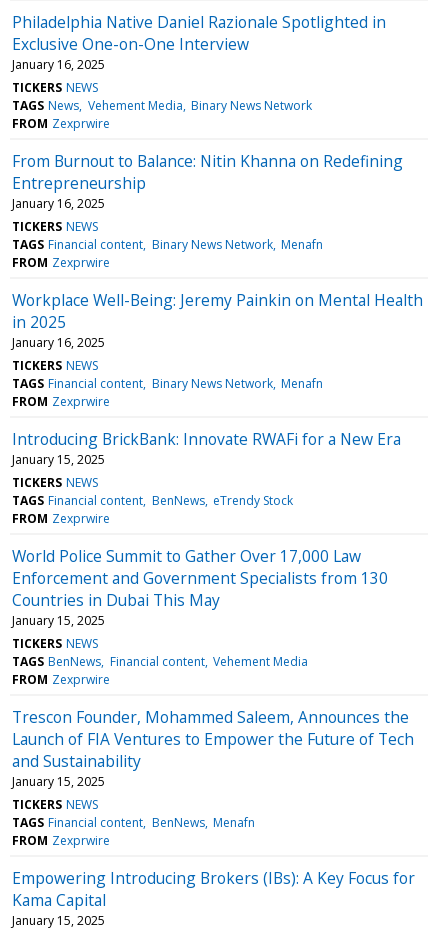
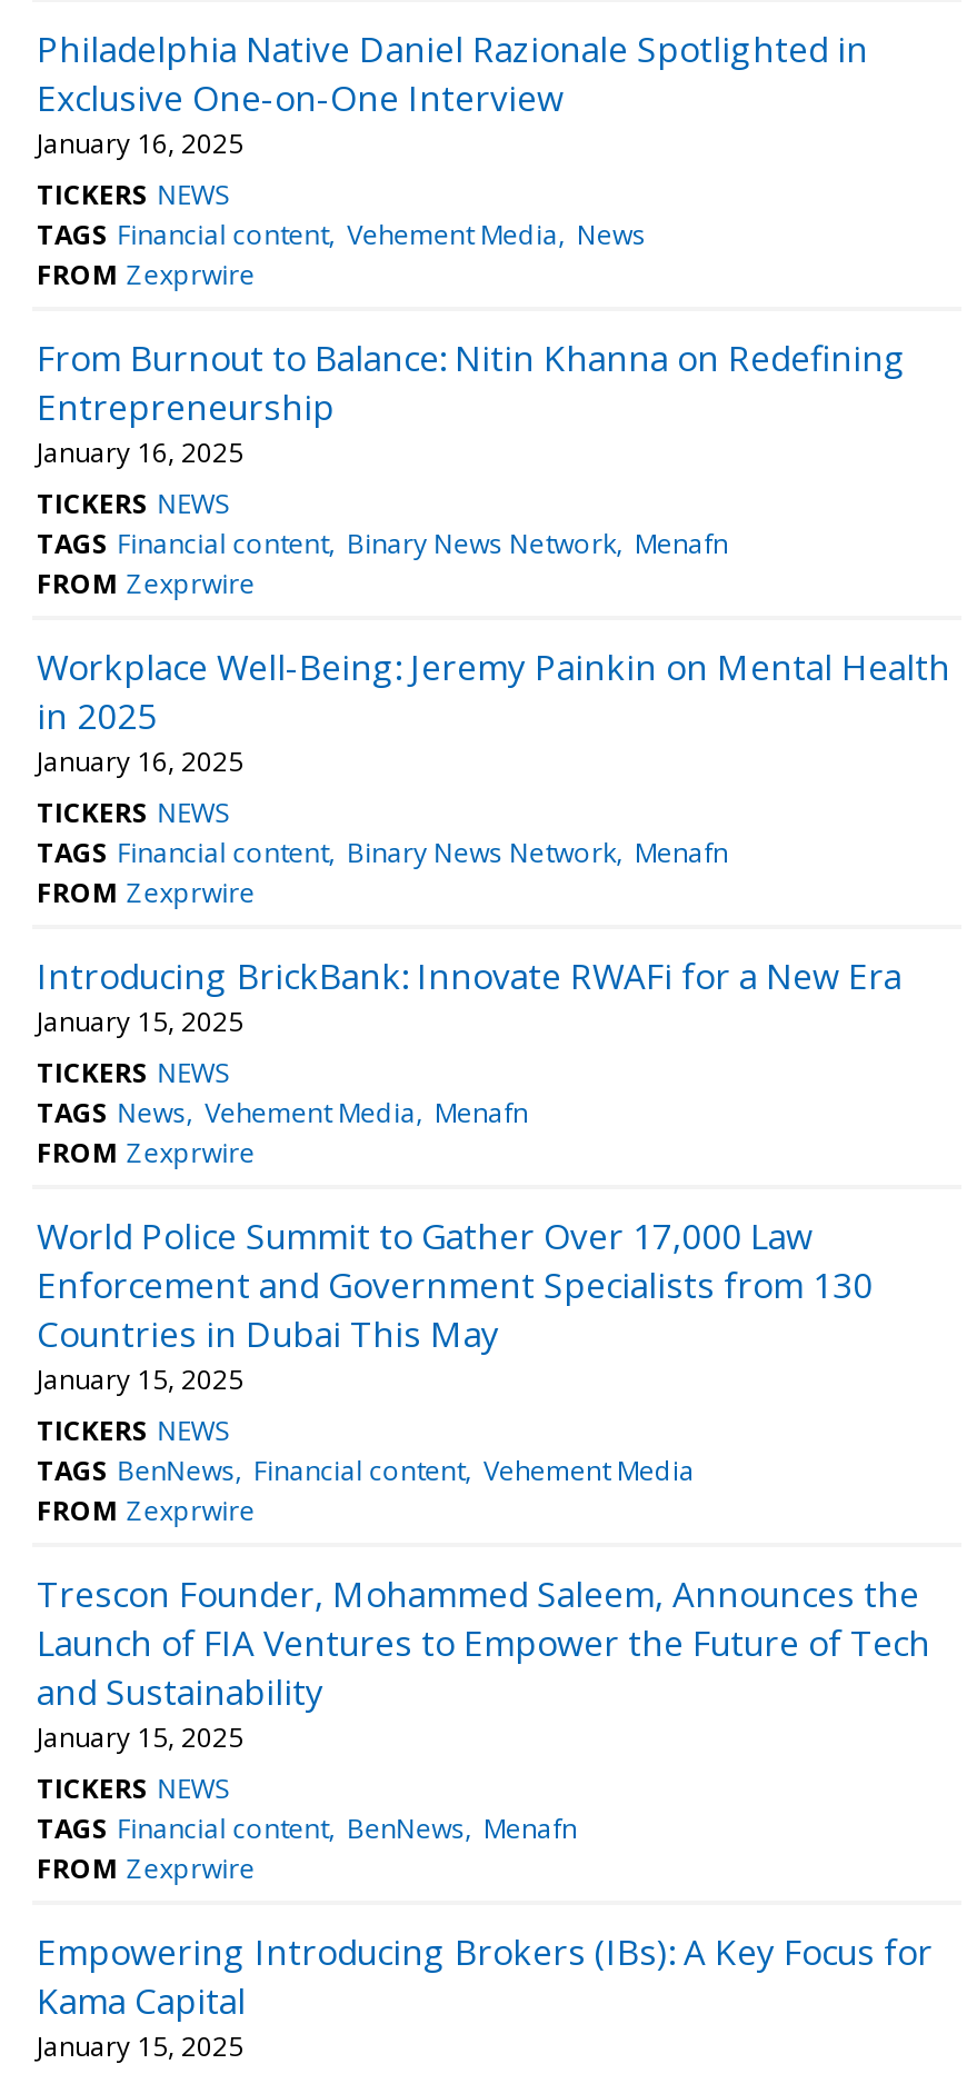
- TAGS News Vehement Media Binary News Network
+ TAGS Financial content Vehement Media News

- TAGS Financial content BenNews eTrendy Stock
+ TAGS News Vehement Media Menafn
